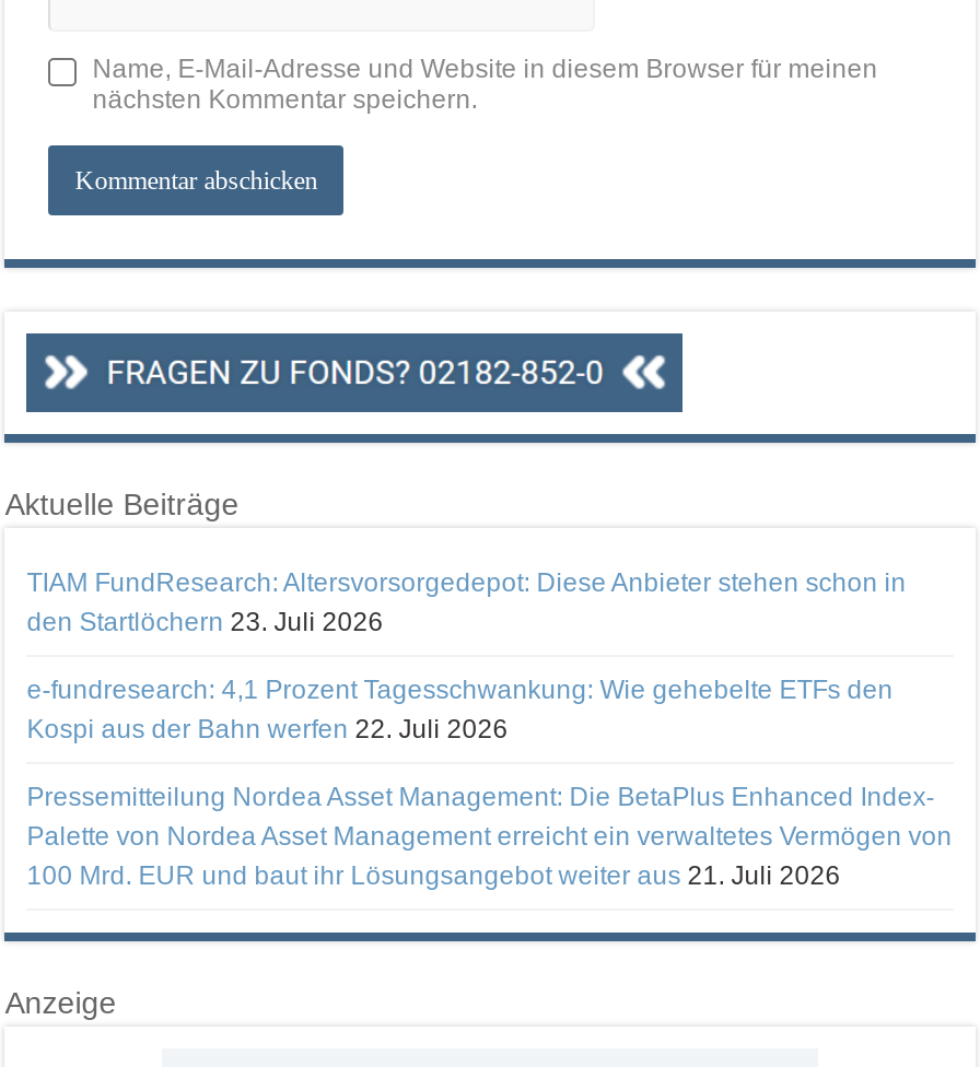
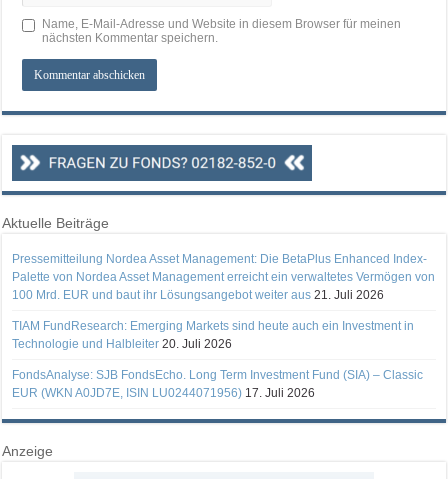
- TIAM FundResearch: Altersvorsorgedepot: Diese Anbieter stehen schon in
- den Startlöchern 23. Juli 2026
- e-fundresearch: 4,1 Prozent Tagesschwankung: Wie gehebelte ETFs den
- Kospi aus der Bahn werfen 22. Juli 2026

moved up: Pressemitteilung Nordea Asset Management: Die BetaPlus Enhanced Index- | Palette von Nordea Asset Management erreicht ein verwaltetes Vermögen von | 100 Mrd. EUR und baut ihr Lösungsangebot weiter aus 21. Juli 2026

+ TIAM FundResearch: Emerging Markets sind heute auch ein Investment in
+ Technologie und Halbleiter 20. Juli 2026
+ FondsAnalyse: SJB FondsEcho. Long Term Investment Fund (SIA) – Classic
+ EUR (WKN A0JD7E, ISIN LU0244071956) 17. Juli 2026
